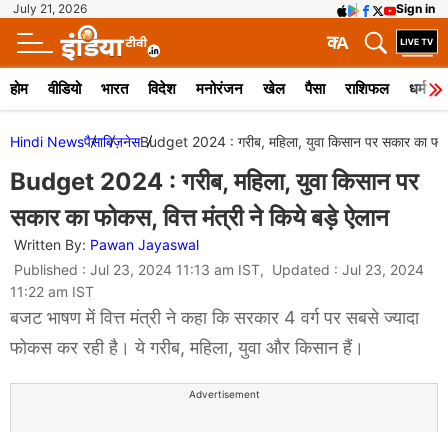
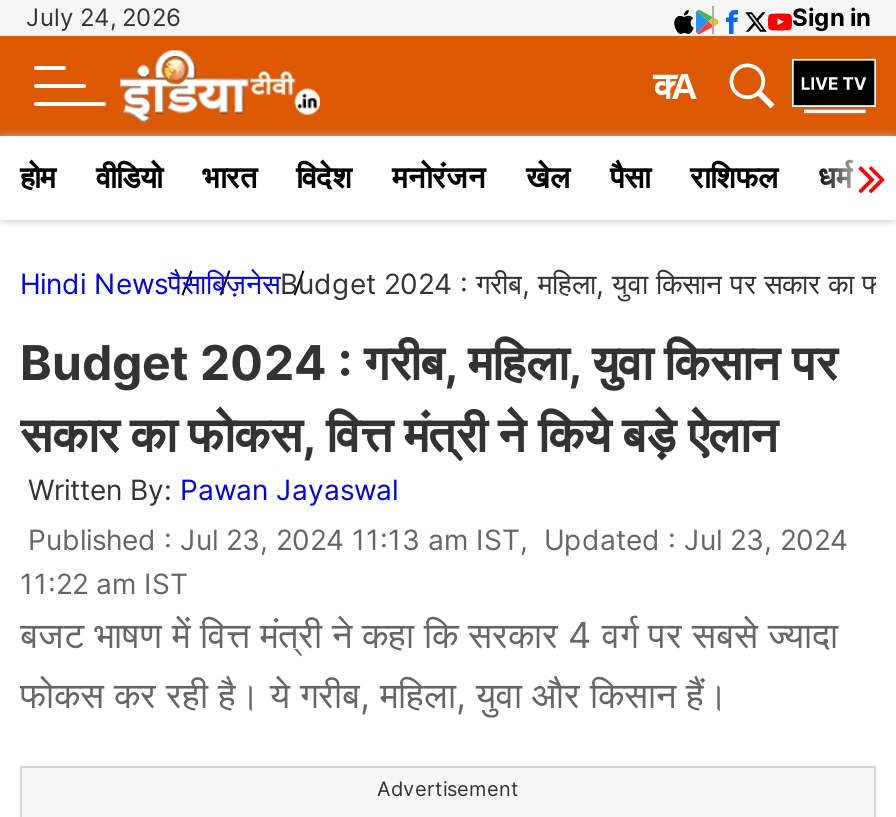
- July 21, 2026
+ July 24, 2026
